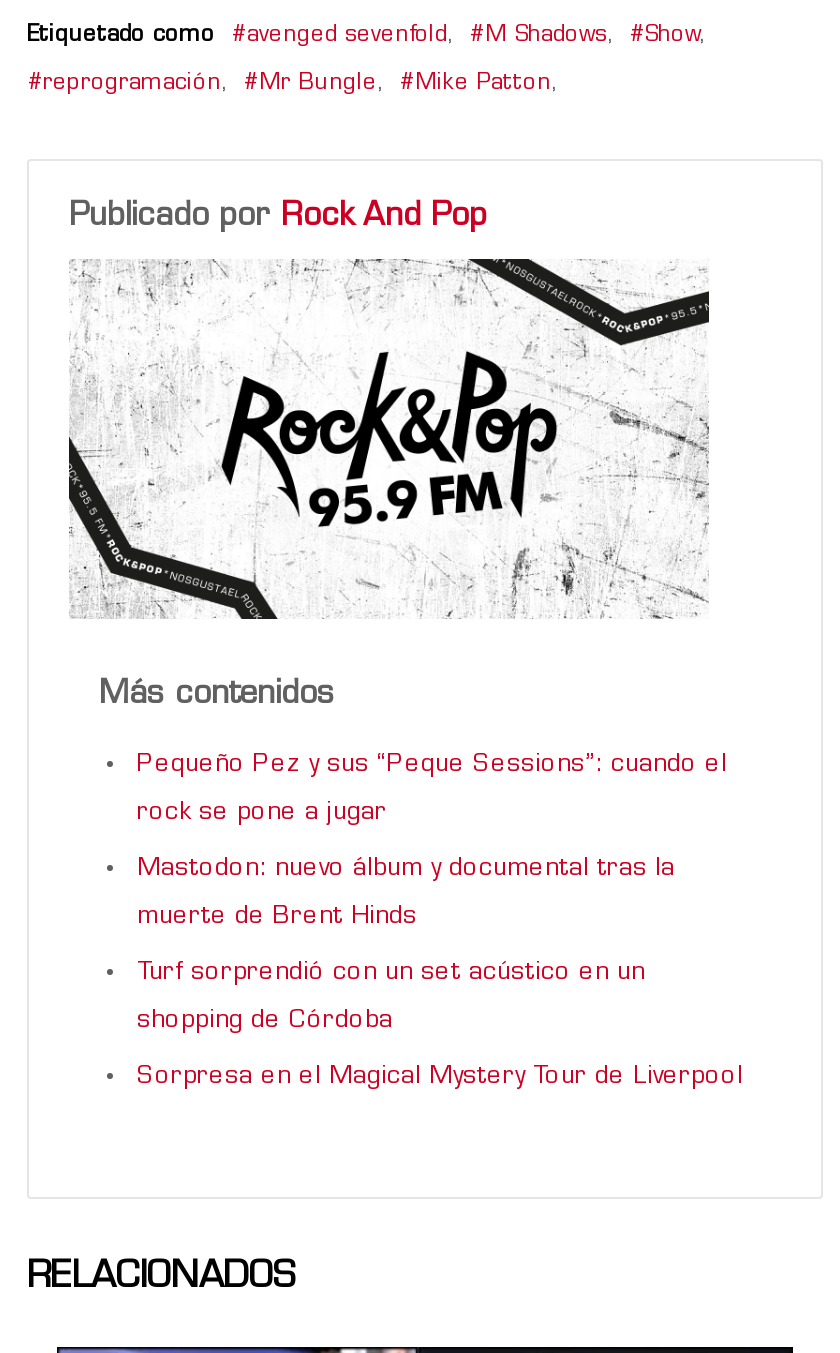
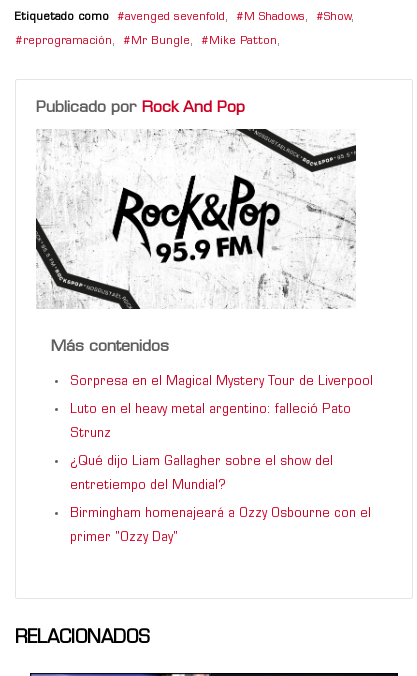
- Pequeño Pez y sus “Peque Sessions”: cuando el
- rock se pone a jugar
- Mastodon: nuevo álbum y documental tras la
- muerte de Brent Hinds
- Turf sorprendió con un set acústico en un
- shopping de Córdoba

moved up: Sorpresa en el Magical Mystery Tour de Liverpool

+ Luto en el heavy metal argentino: falleció Pato
+ Strunz
+ ¿Qué dijo Liam Gallagher sobre el show del
+ entretiempo del Mundial?
+ Birmingham homenajeará a Ozzy Osbourne con el
+ primer "Ozzy Day"
